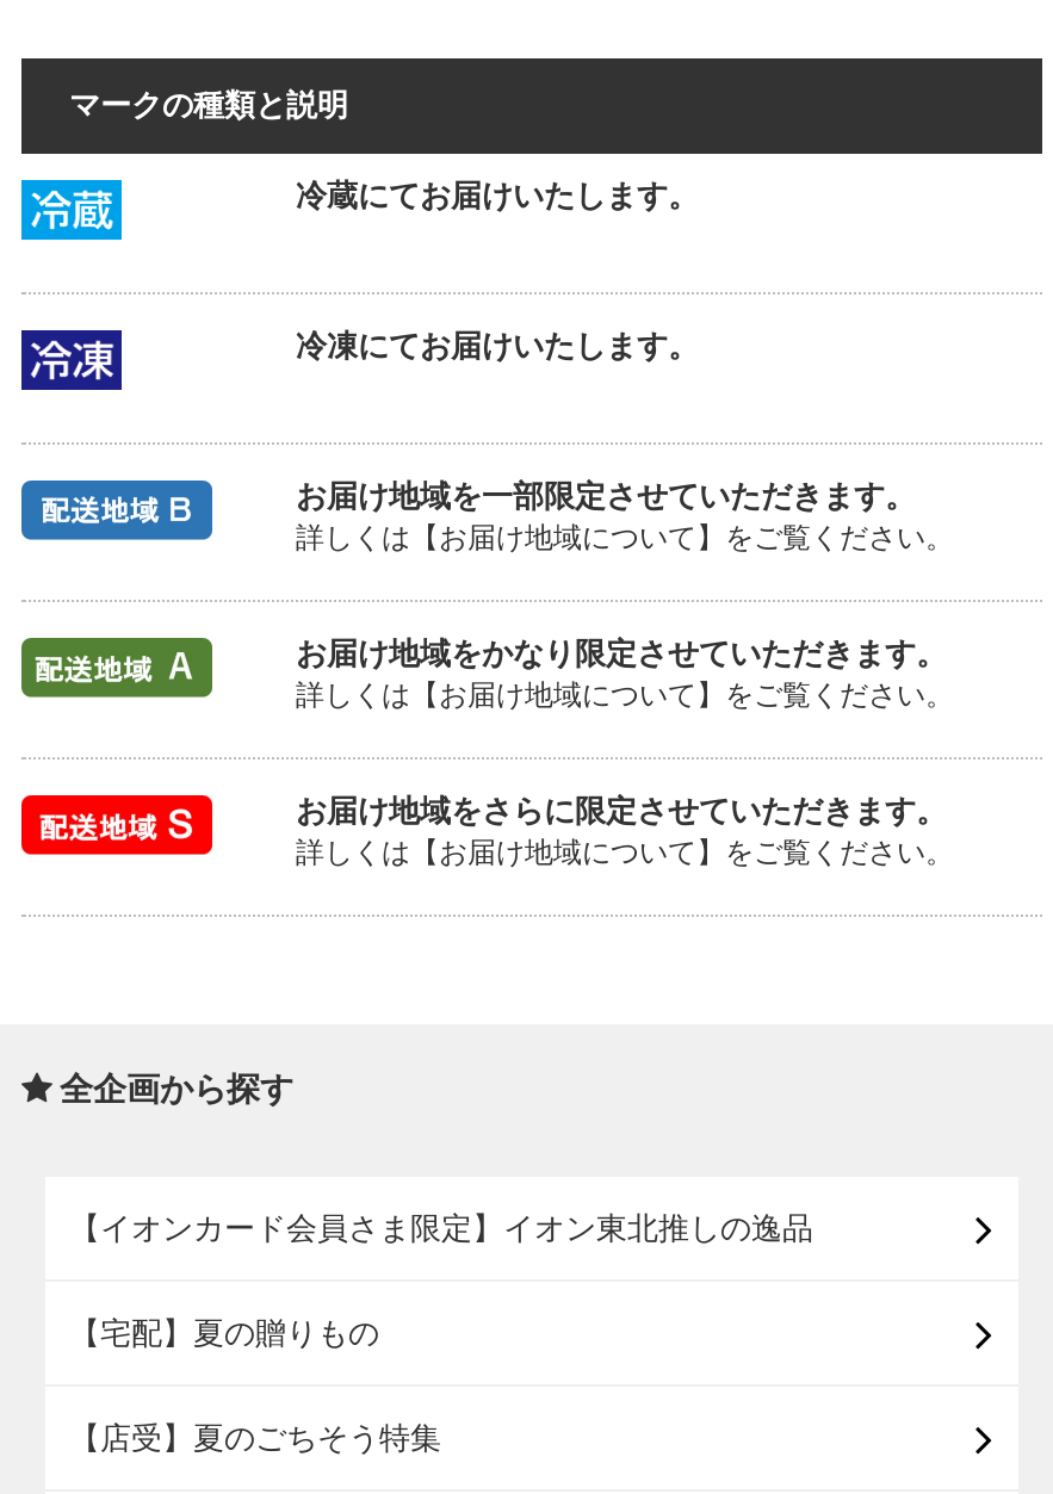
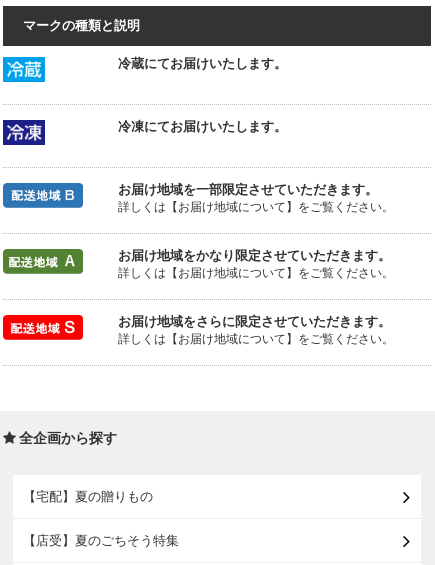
- 【イオンカード会員さま限定】イオン東北推しの逸品
